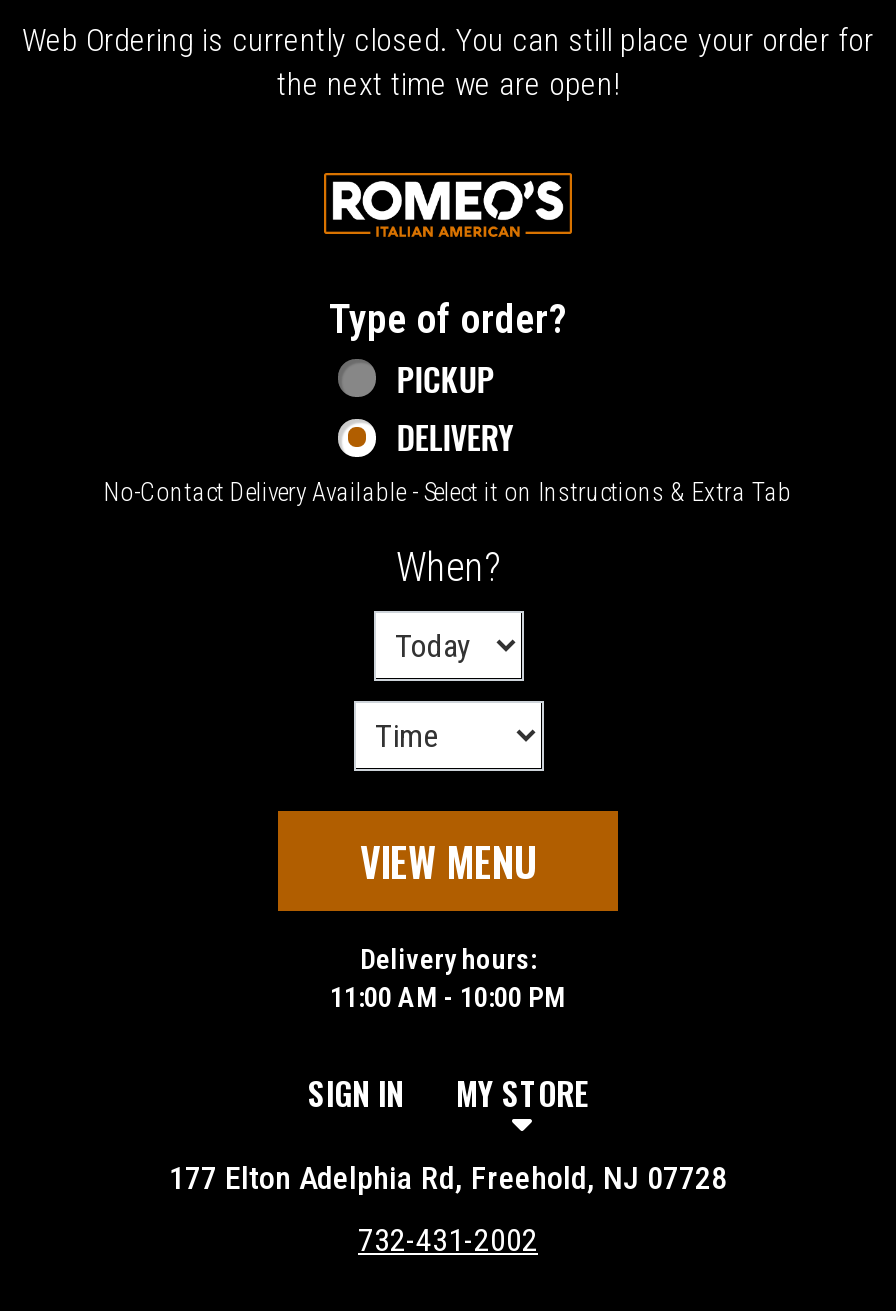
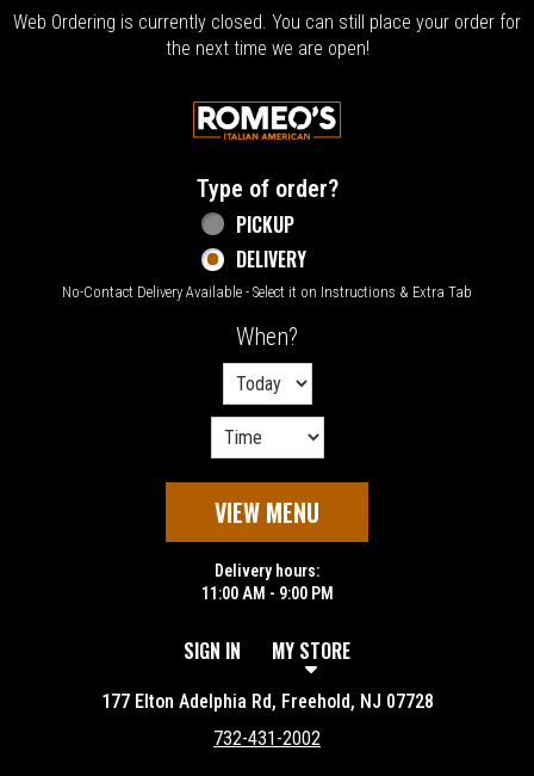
- 11:00 AM - 10:00 PM
+ 11:00 AM - 9:00 PM
